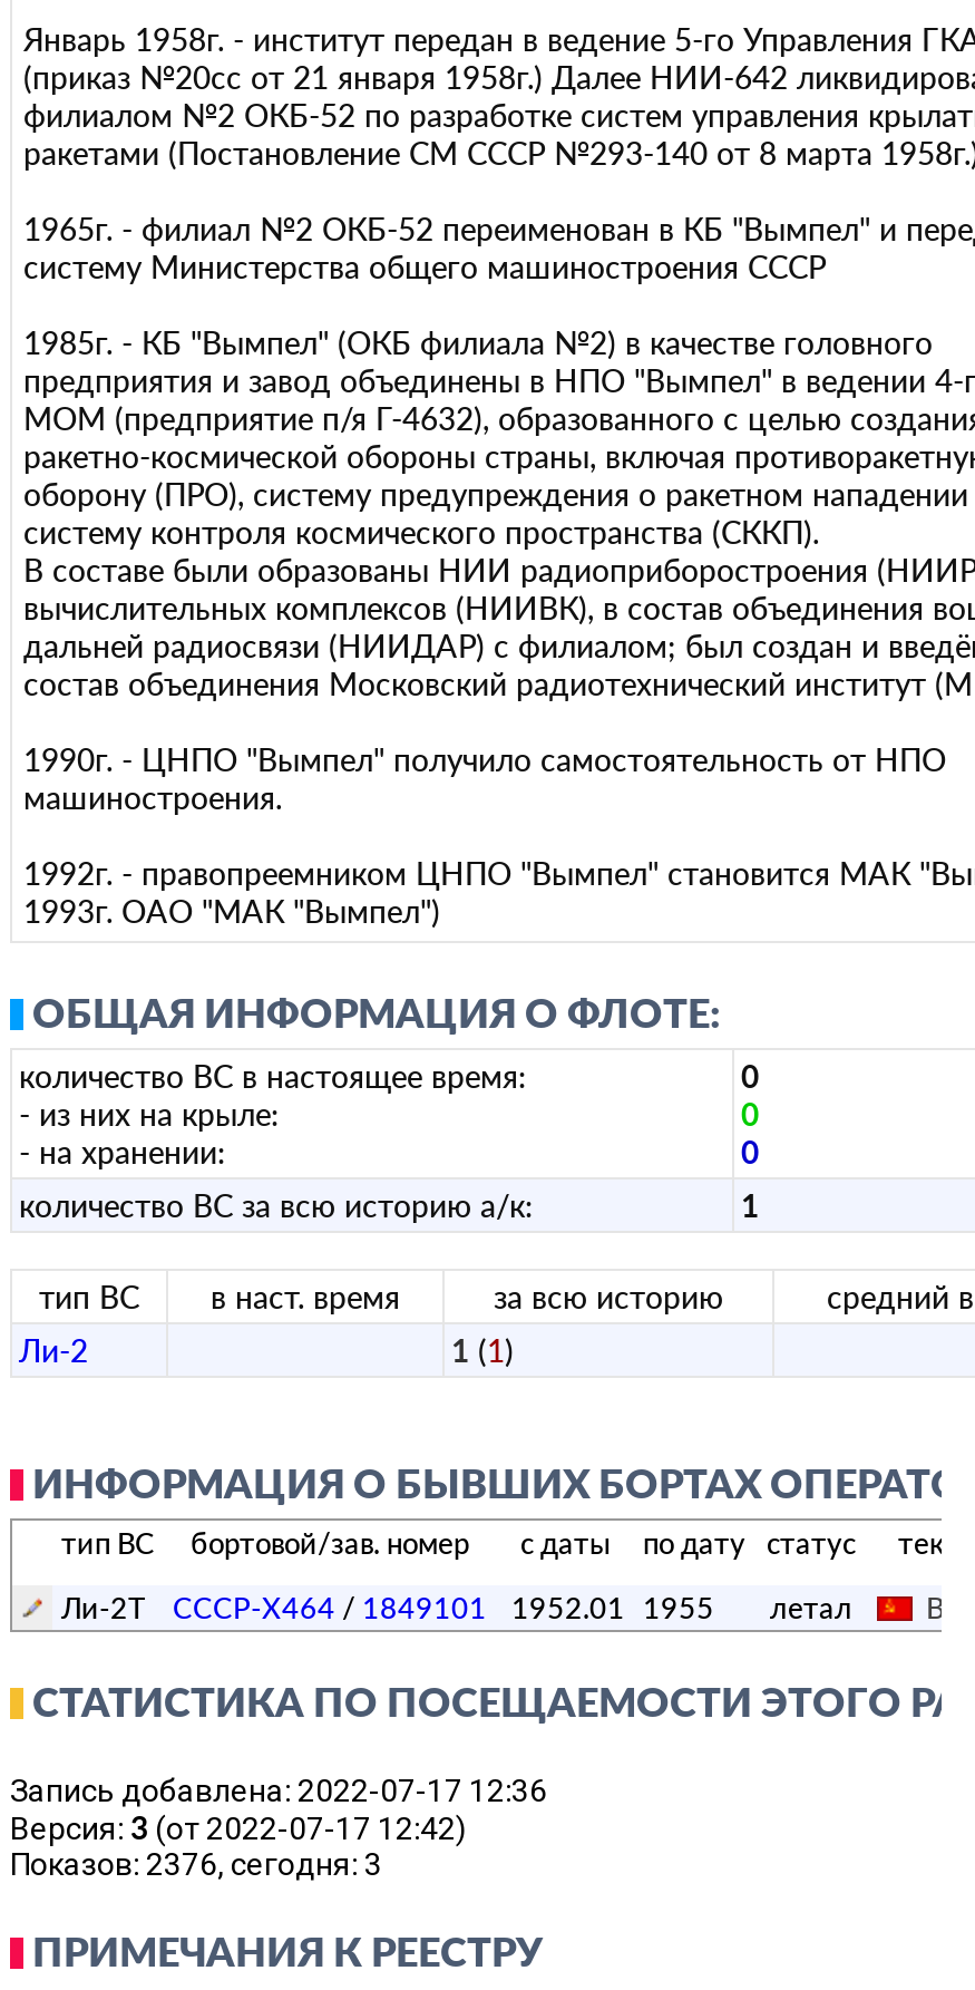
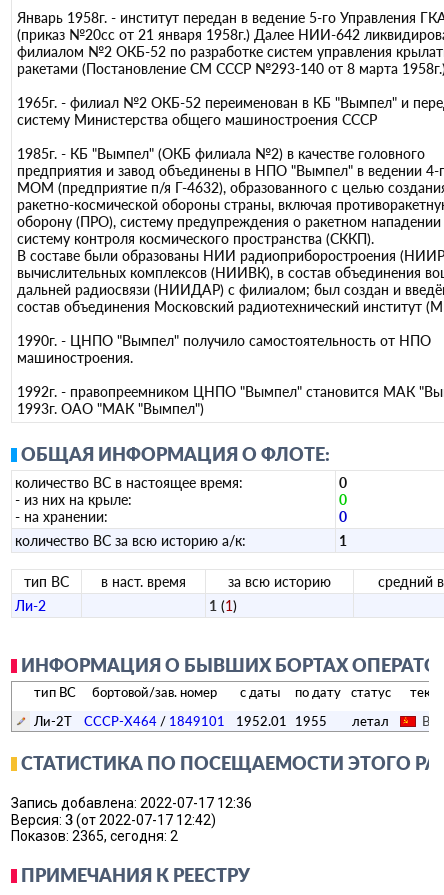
- Показов: 2376, сегодня: 3
+ Показов: 2365, сегодня: 2
